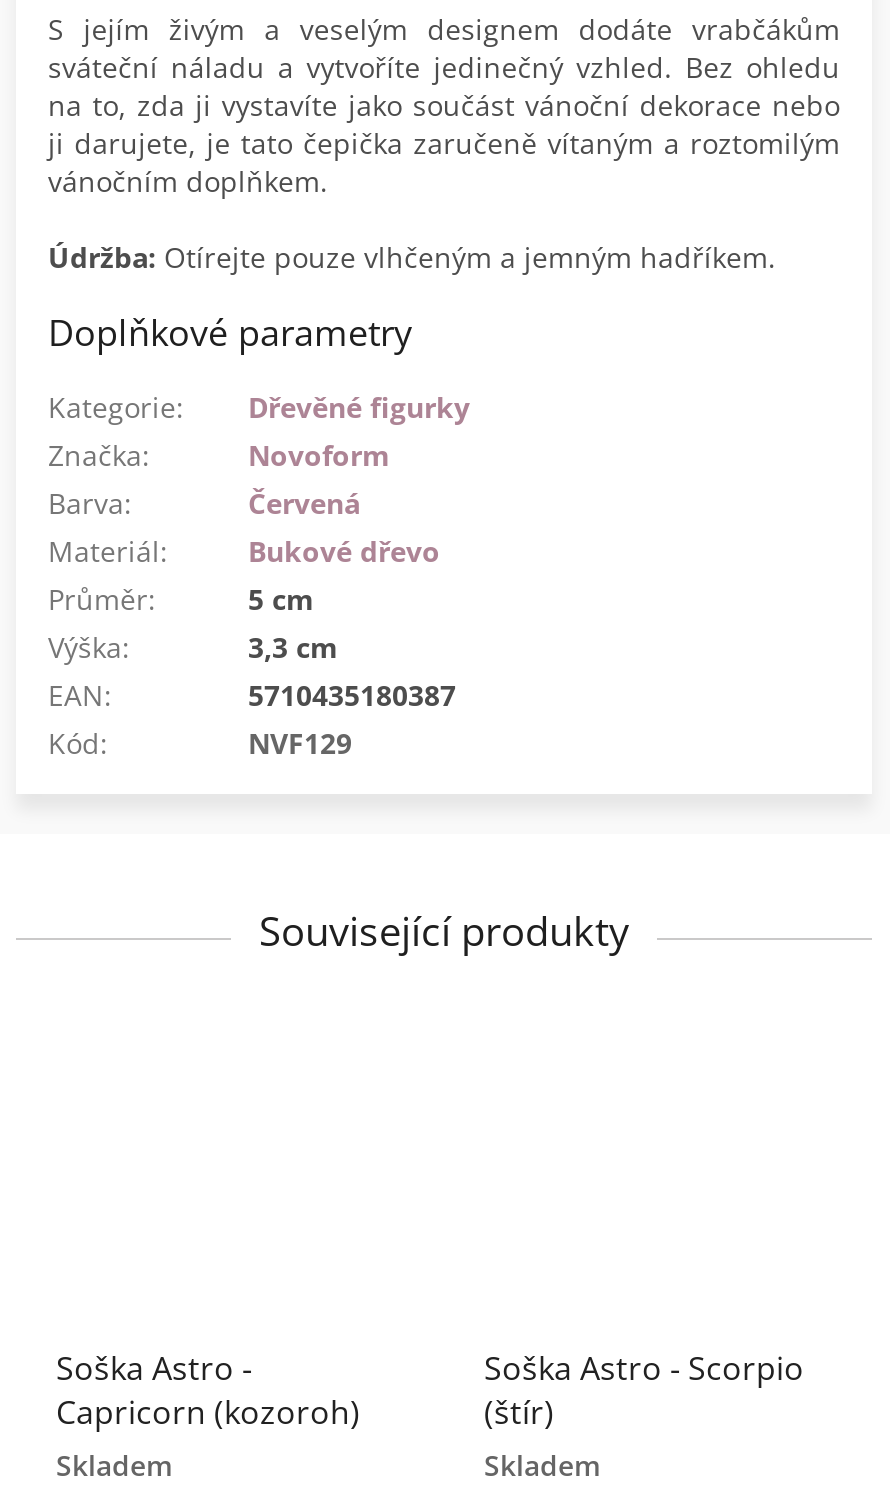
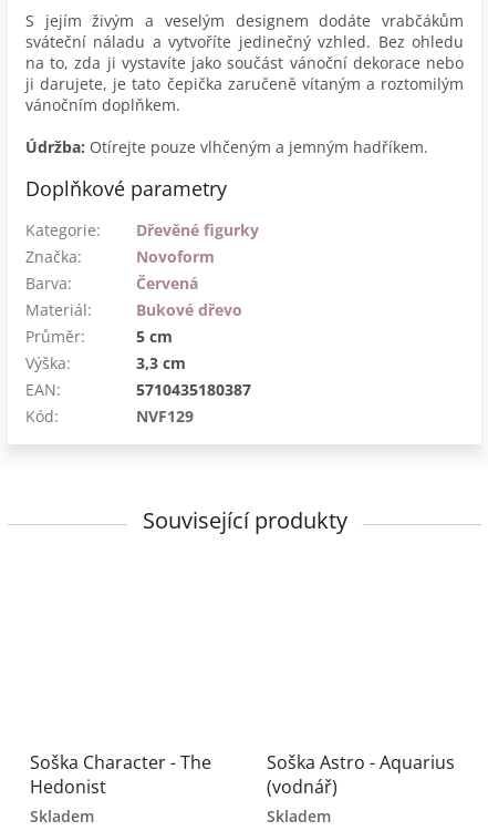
- Soška Astro -
- Capricorn (kozoroh)
+ Soška Character - The
+ Hedonist

- Soška Astro - Scorpio
- (štír)
+ Soška Astro - Aquarius
+ (vodnář)
